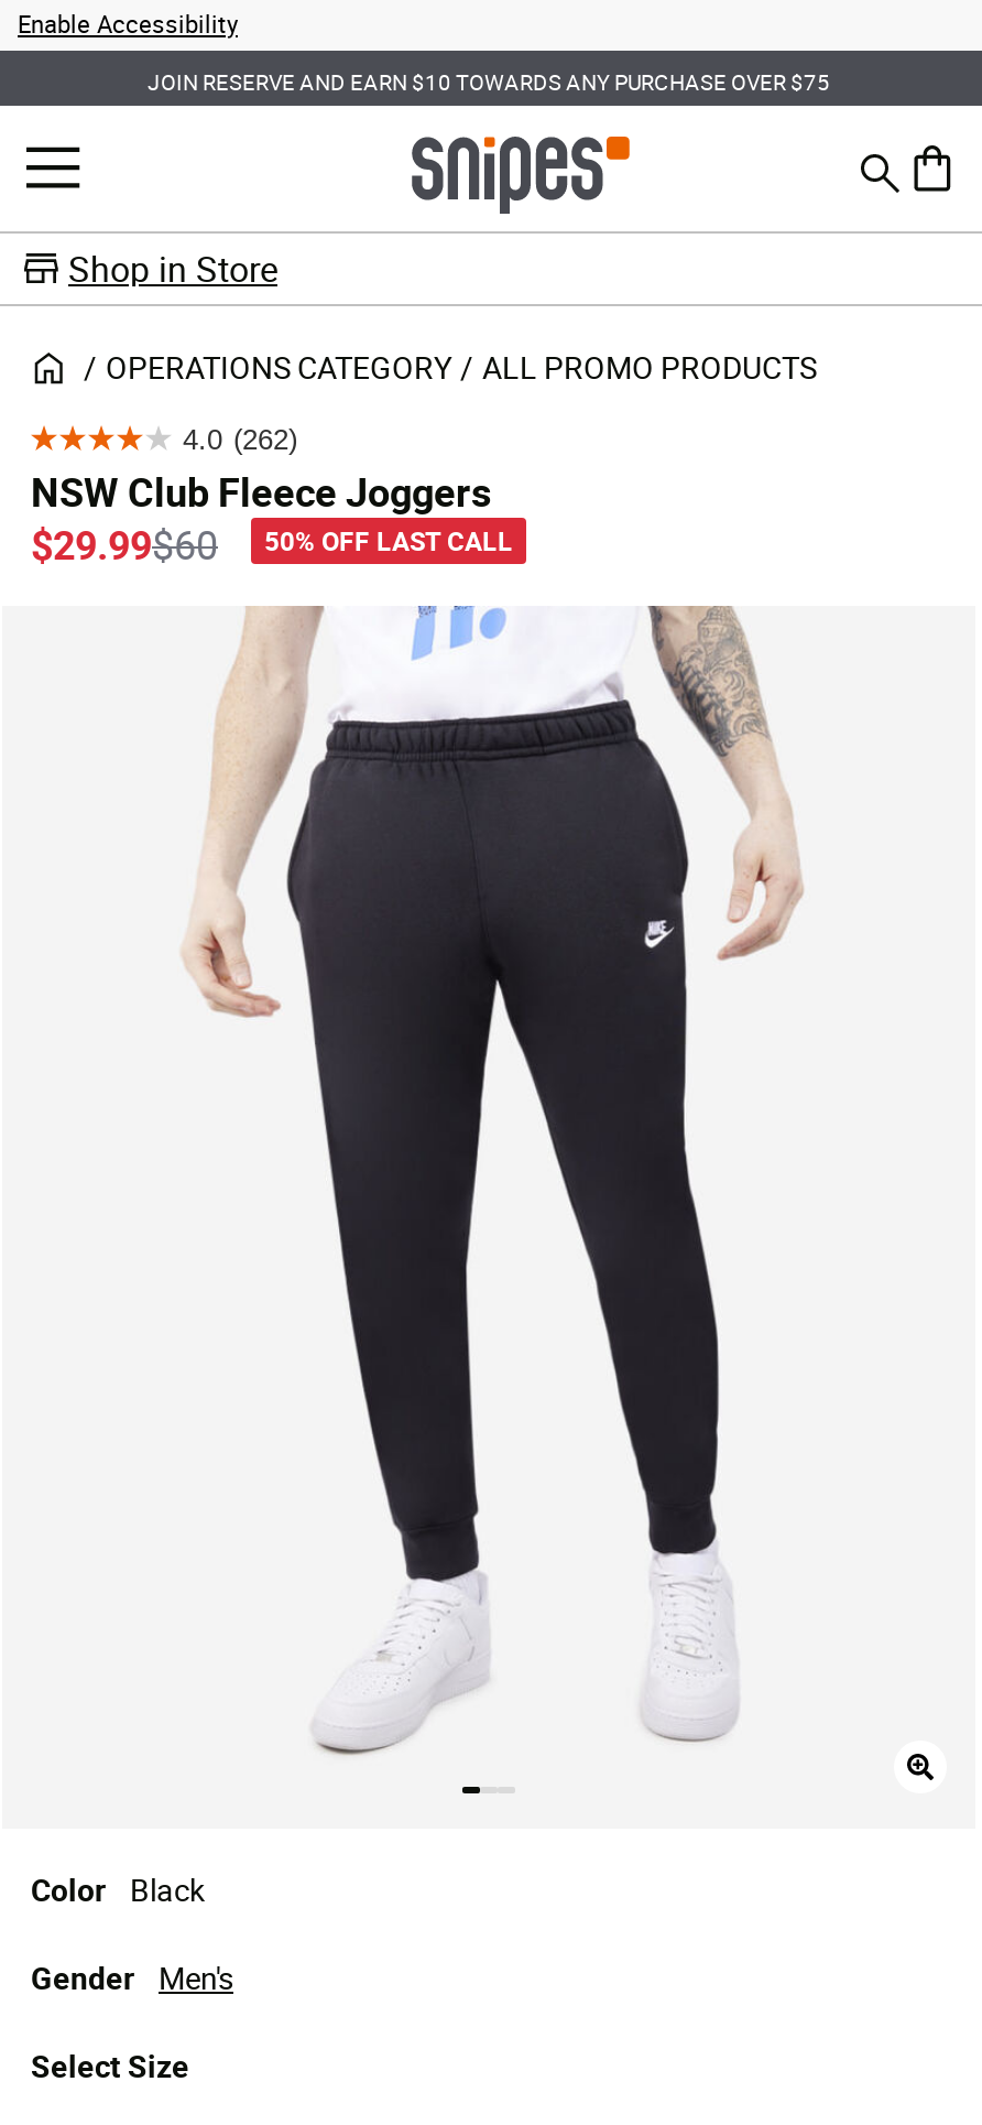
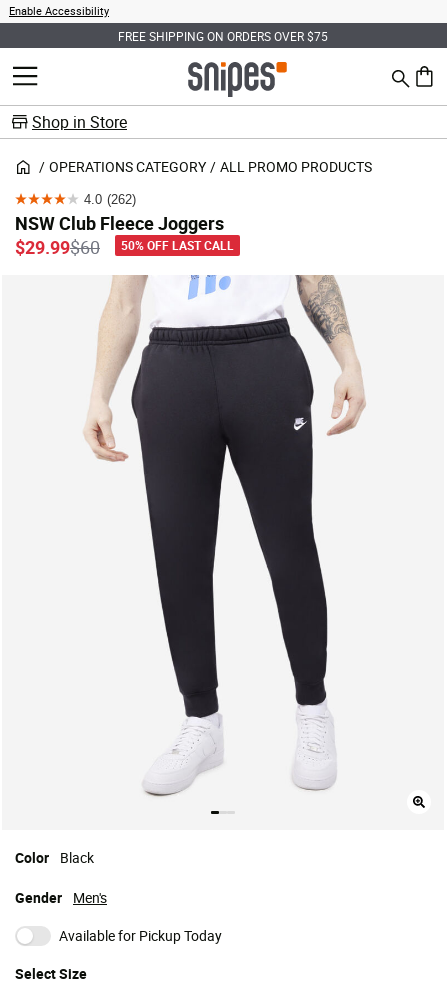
- JOIN RESERVE AND EARN $10 TOWARDS ANY PURCHASE OVER $75
+ FREE SHIPPING ON ORDERS OVER $75

+ Available for Pickup Today
